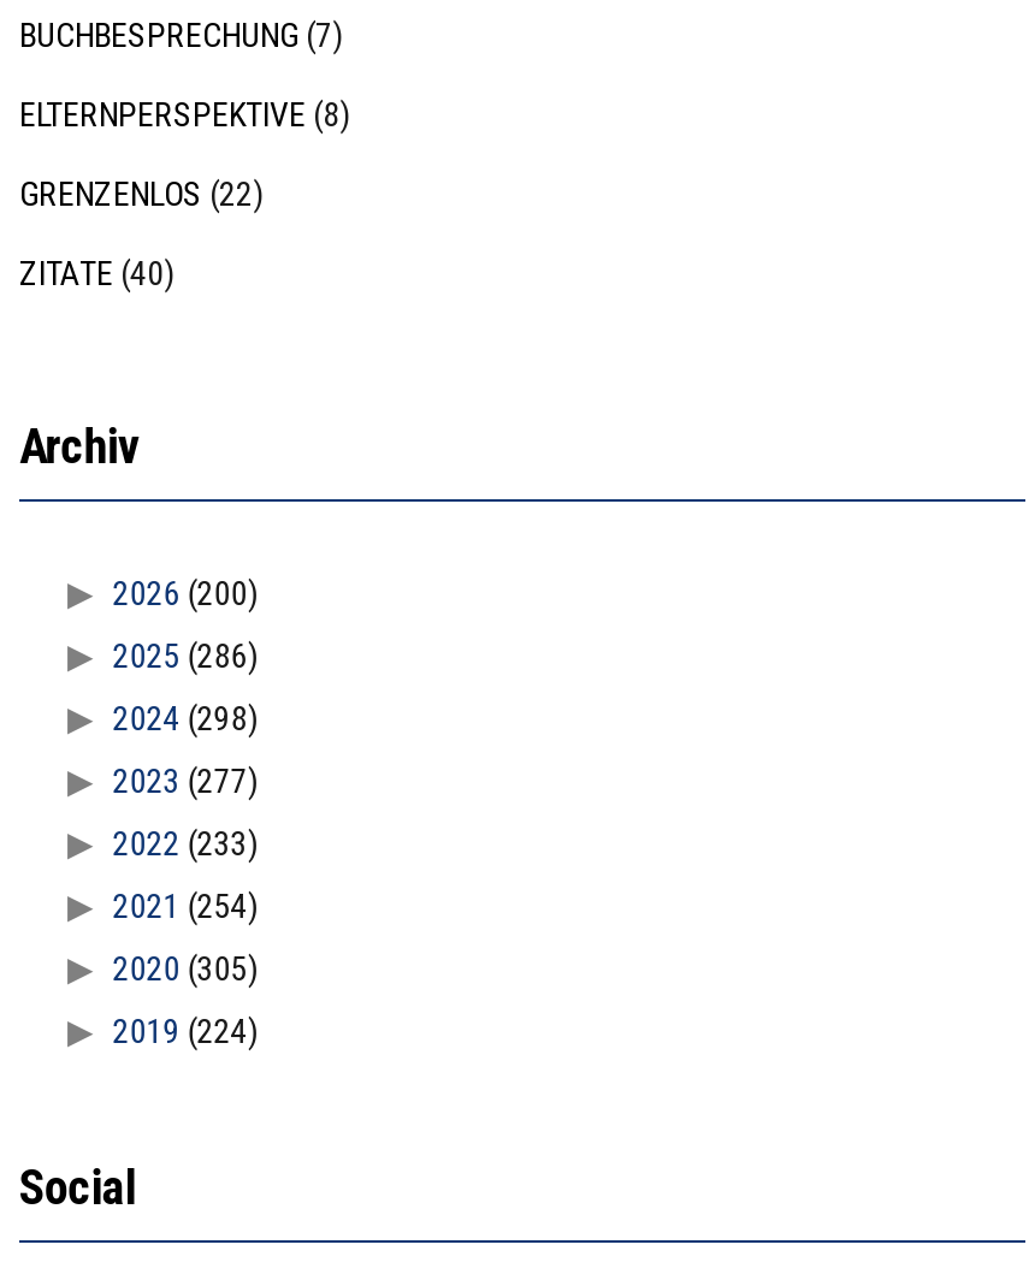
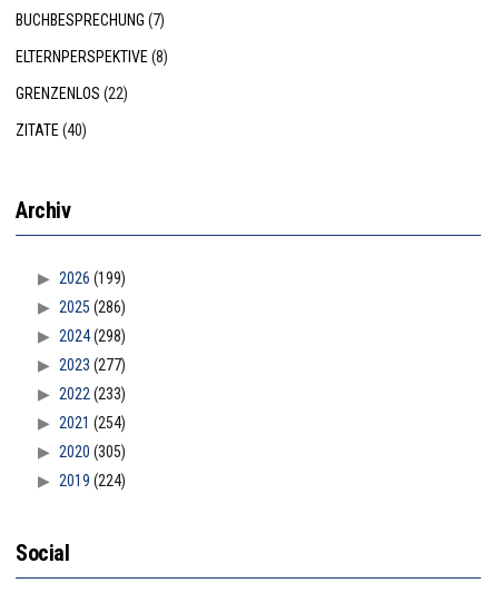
- 2026 (200)
+ 2026 (199)
